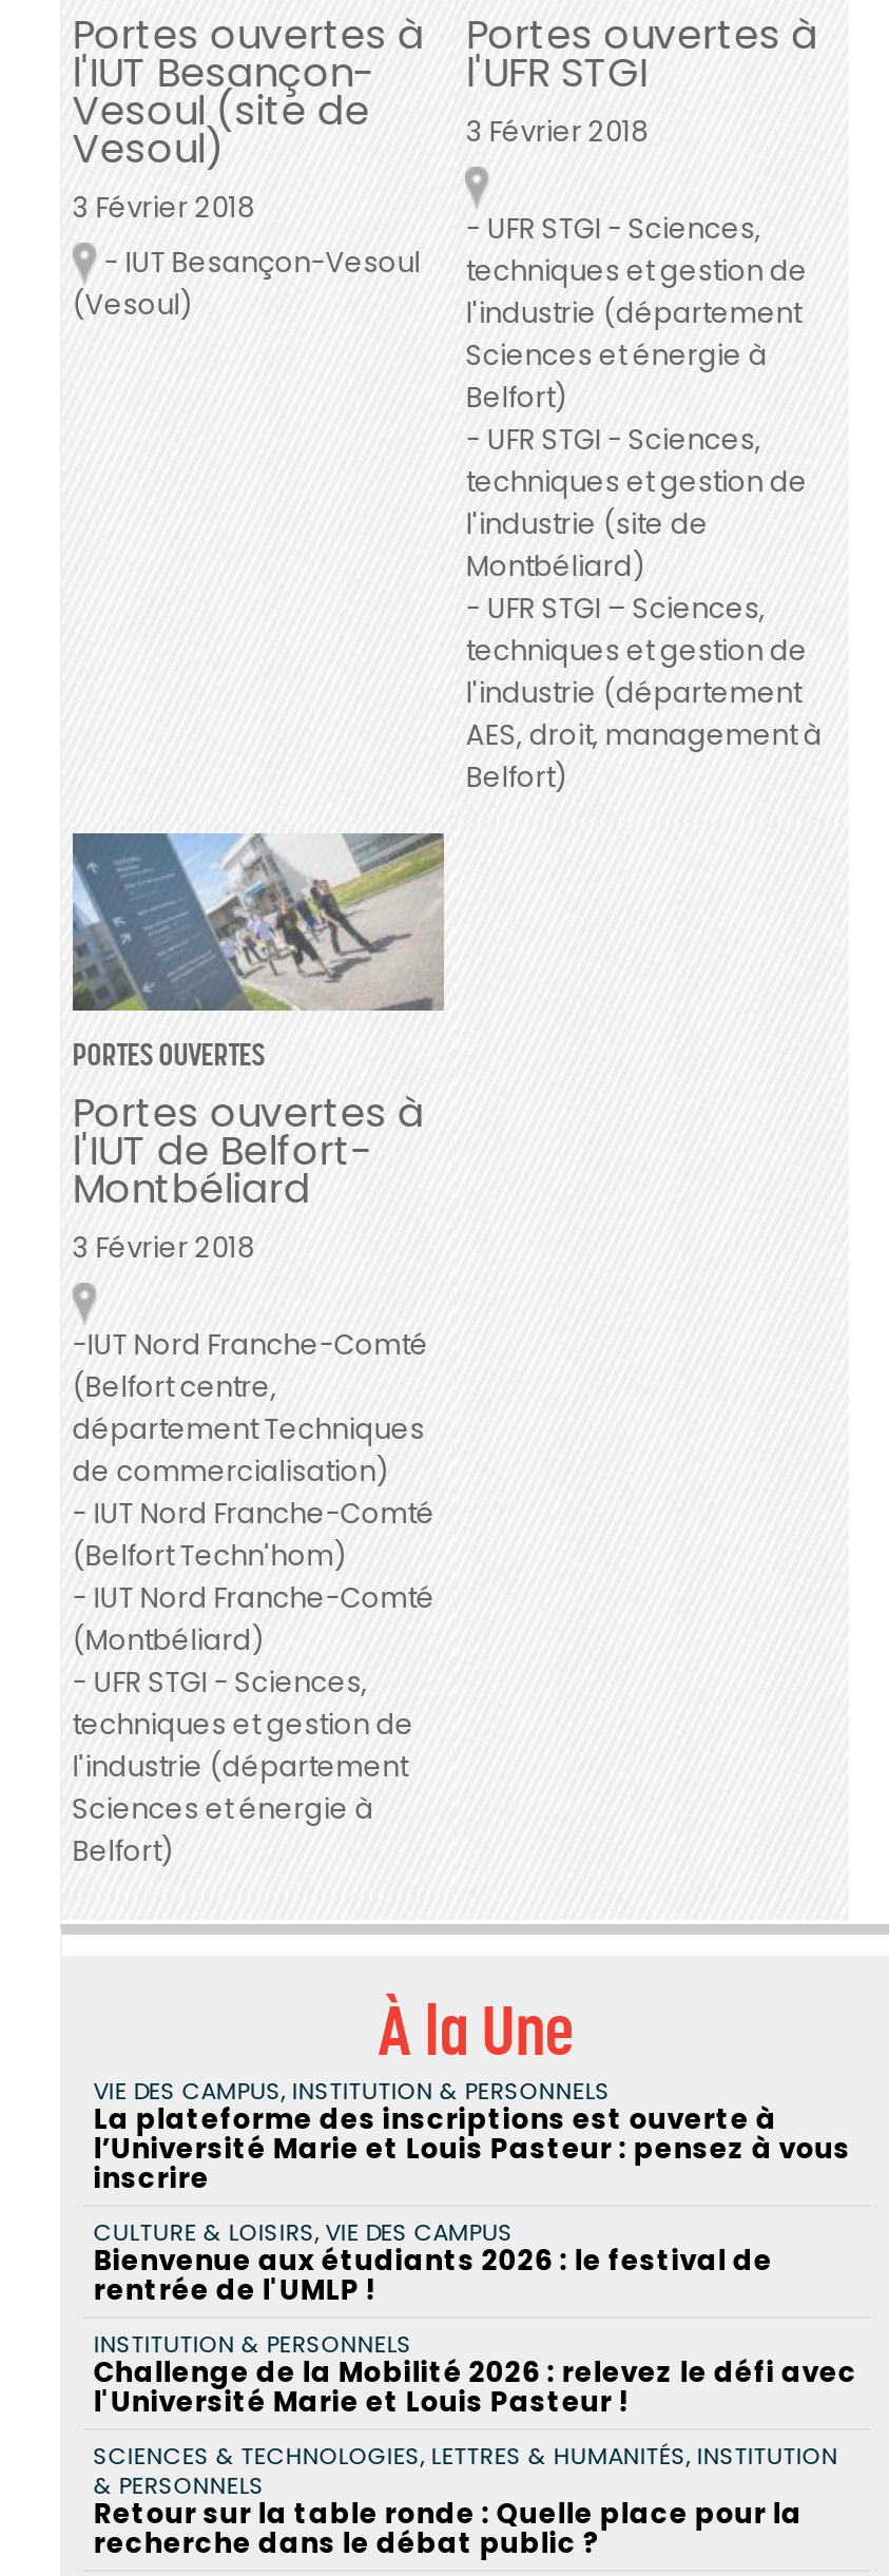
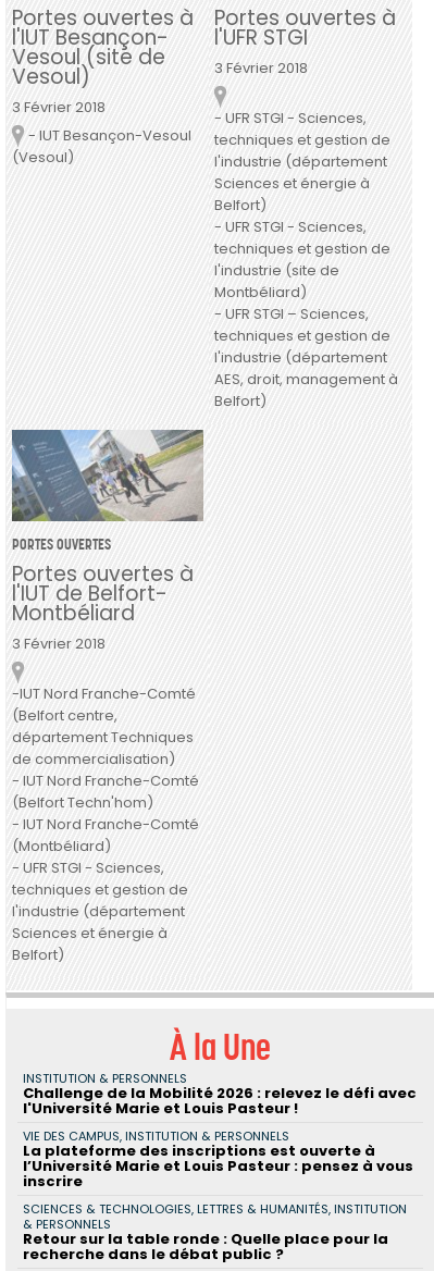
moved down: VIE DES CAMPUS, INSTITUTION & PERSONNELS | La plateforme des inscriptions est ouverte à | l’Université Marie et Louis Pasteur : pensez à vous | inscrire

- CULTURE & LOISIRS, VIE DES CAMPUS
- Bienvenue aux étudiants 2026 : le festival de
- rentrée de l'UMLP !

moved up: INSTITUTION & PERSONNELS | Challenge de la Mobilité 2026 : relevez le défi avec | l'Université Marie et Louis Pasteur !
